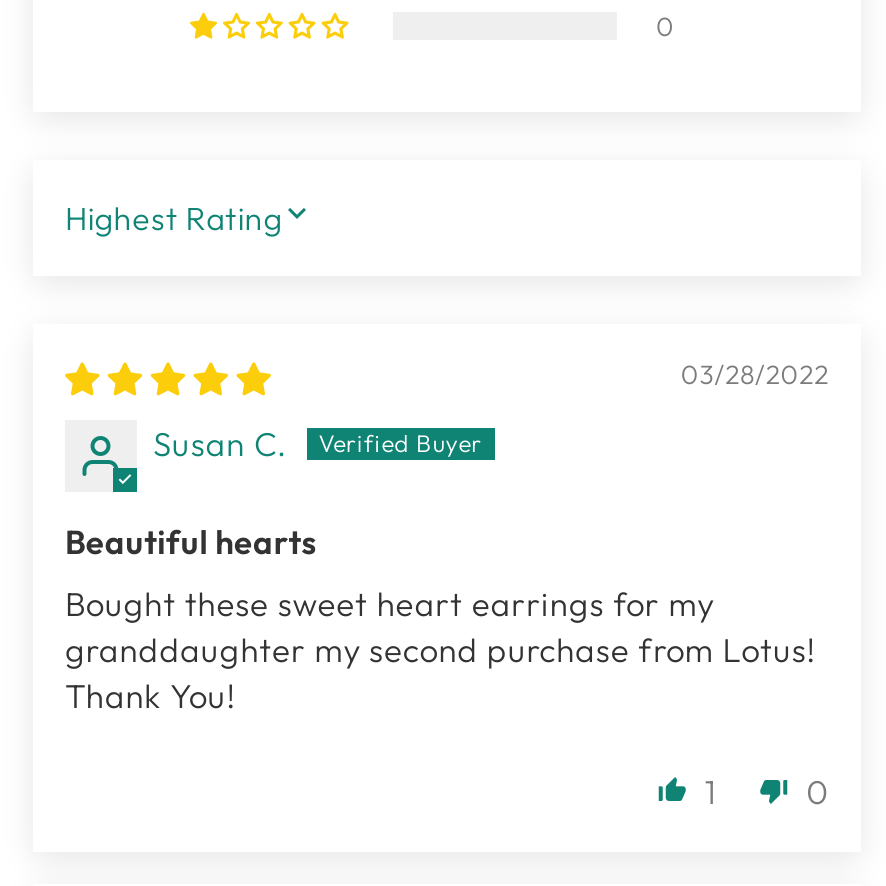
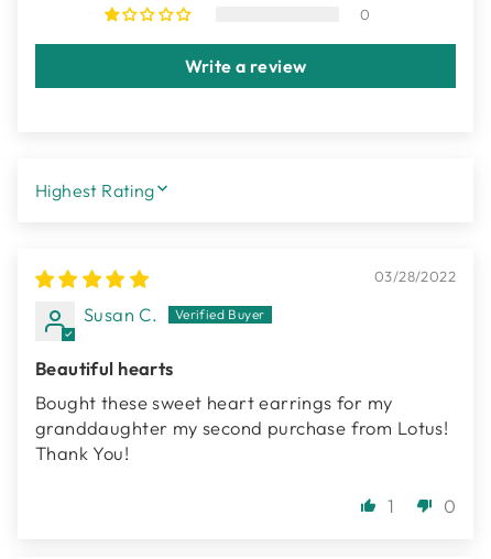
+ Write a review
